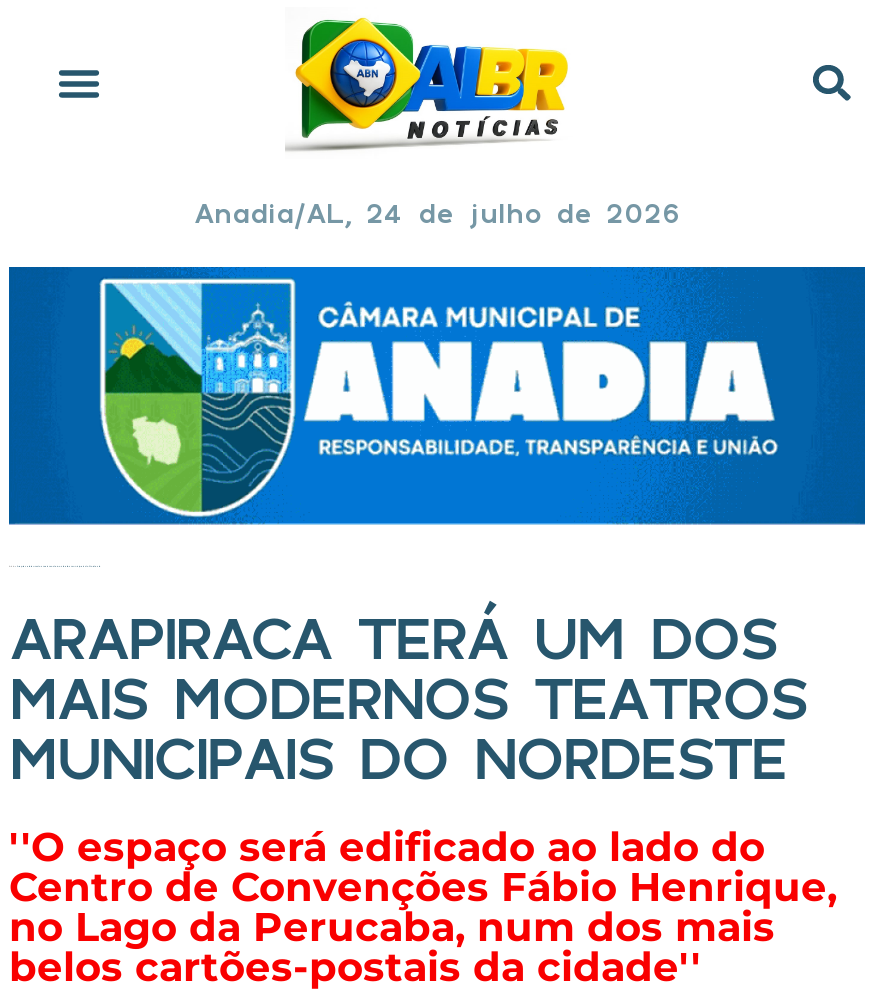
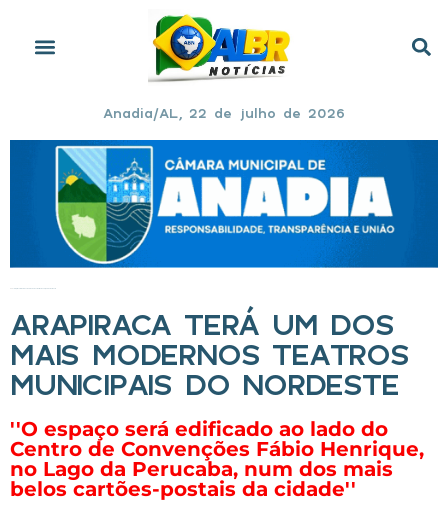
- Anadia/AL, 24 de julho de 2026
+ Anadia/AL, 22 de julho de 2026
